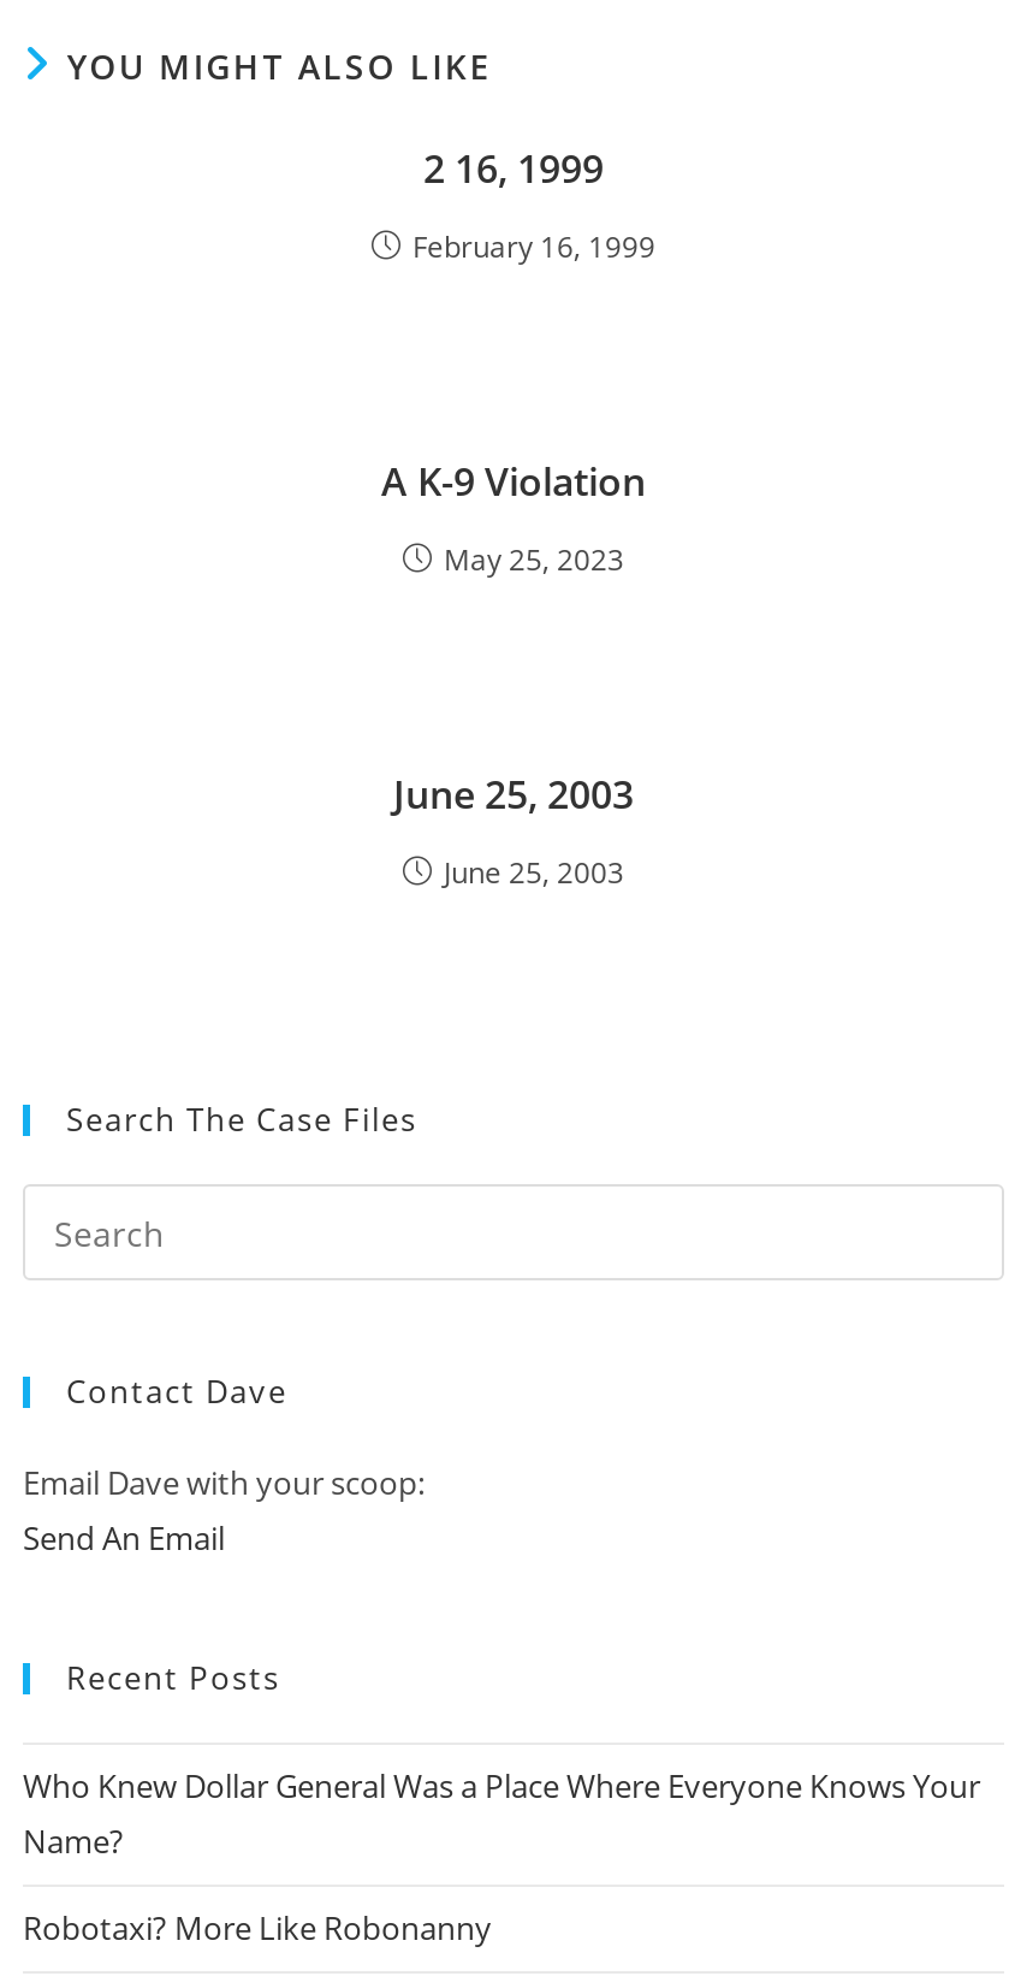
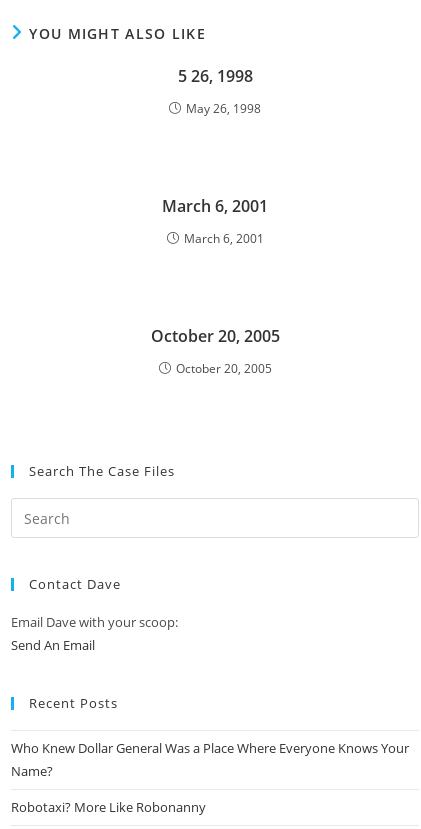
- 2 16, 1999
+ 5 26, 1998

- February 16, 1999
+ May 26, 1998

- A K-9 Violation
+ March 6, 2001

- May 25, 2023
+ March 6, 2001

- June 25, 2003
+ October 20, 2005

- June 25, 2003
+ October 20, 2005
